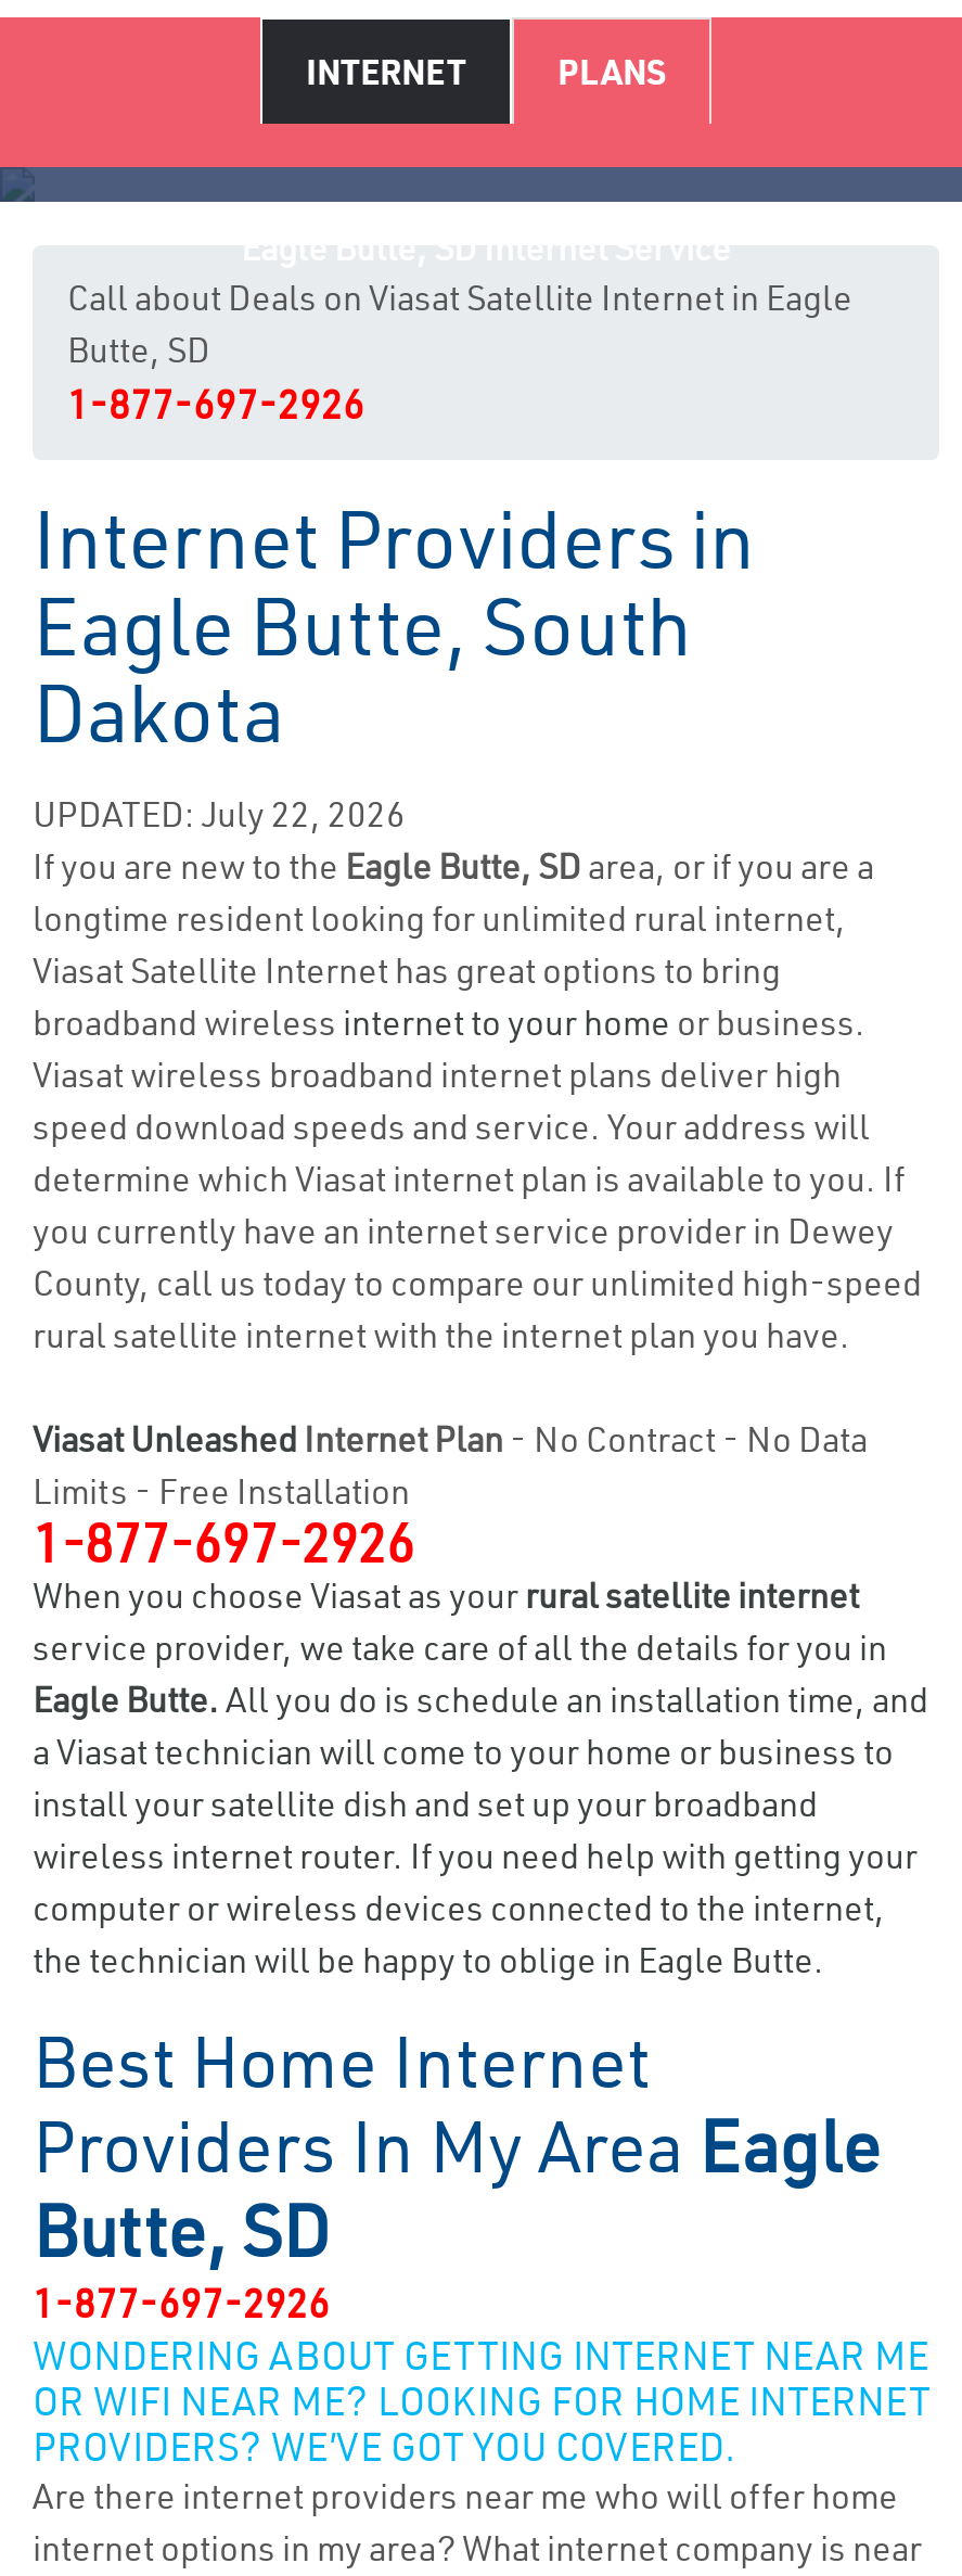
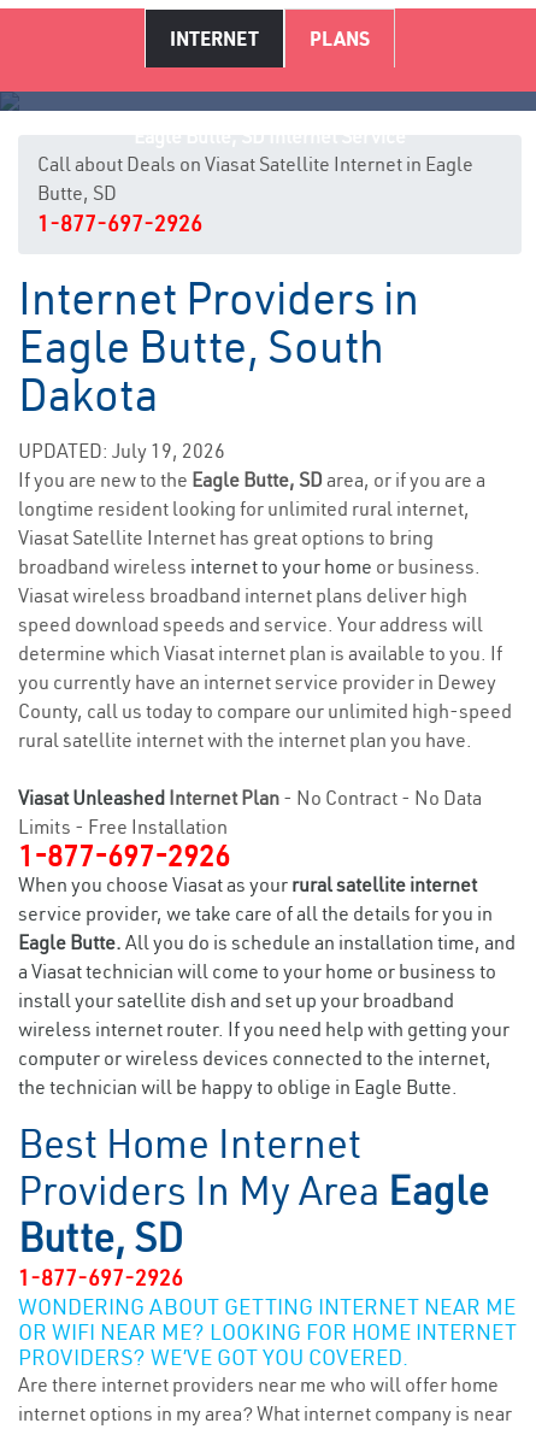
- UPDATED: July 22, 2026
+ UPDATED: July 19, 2026
